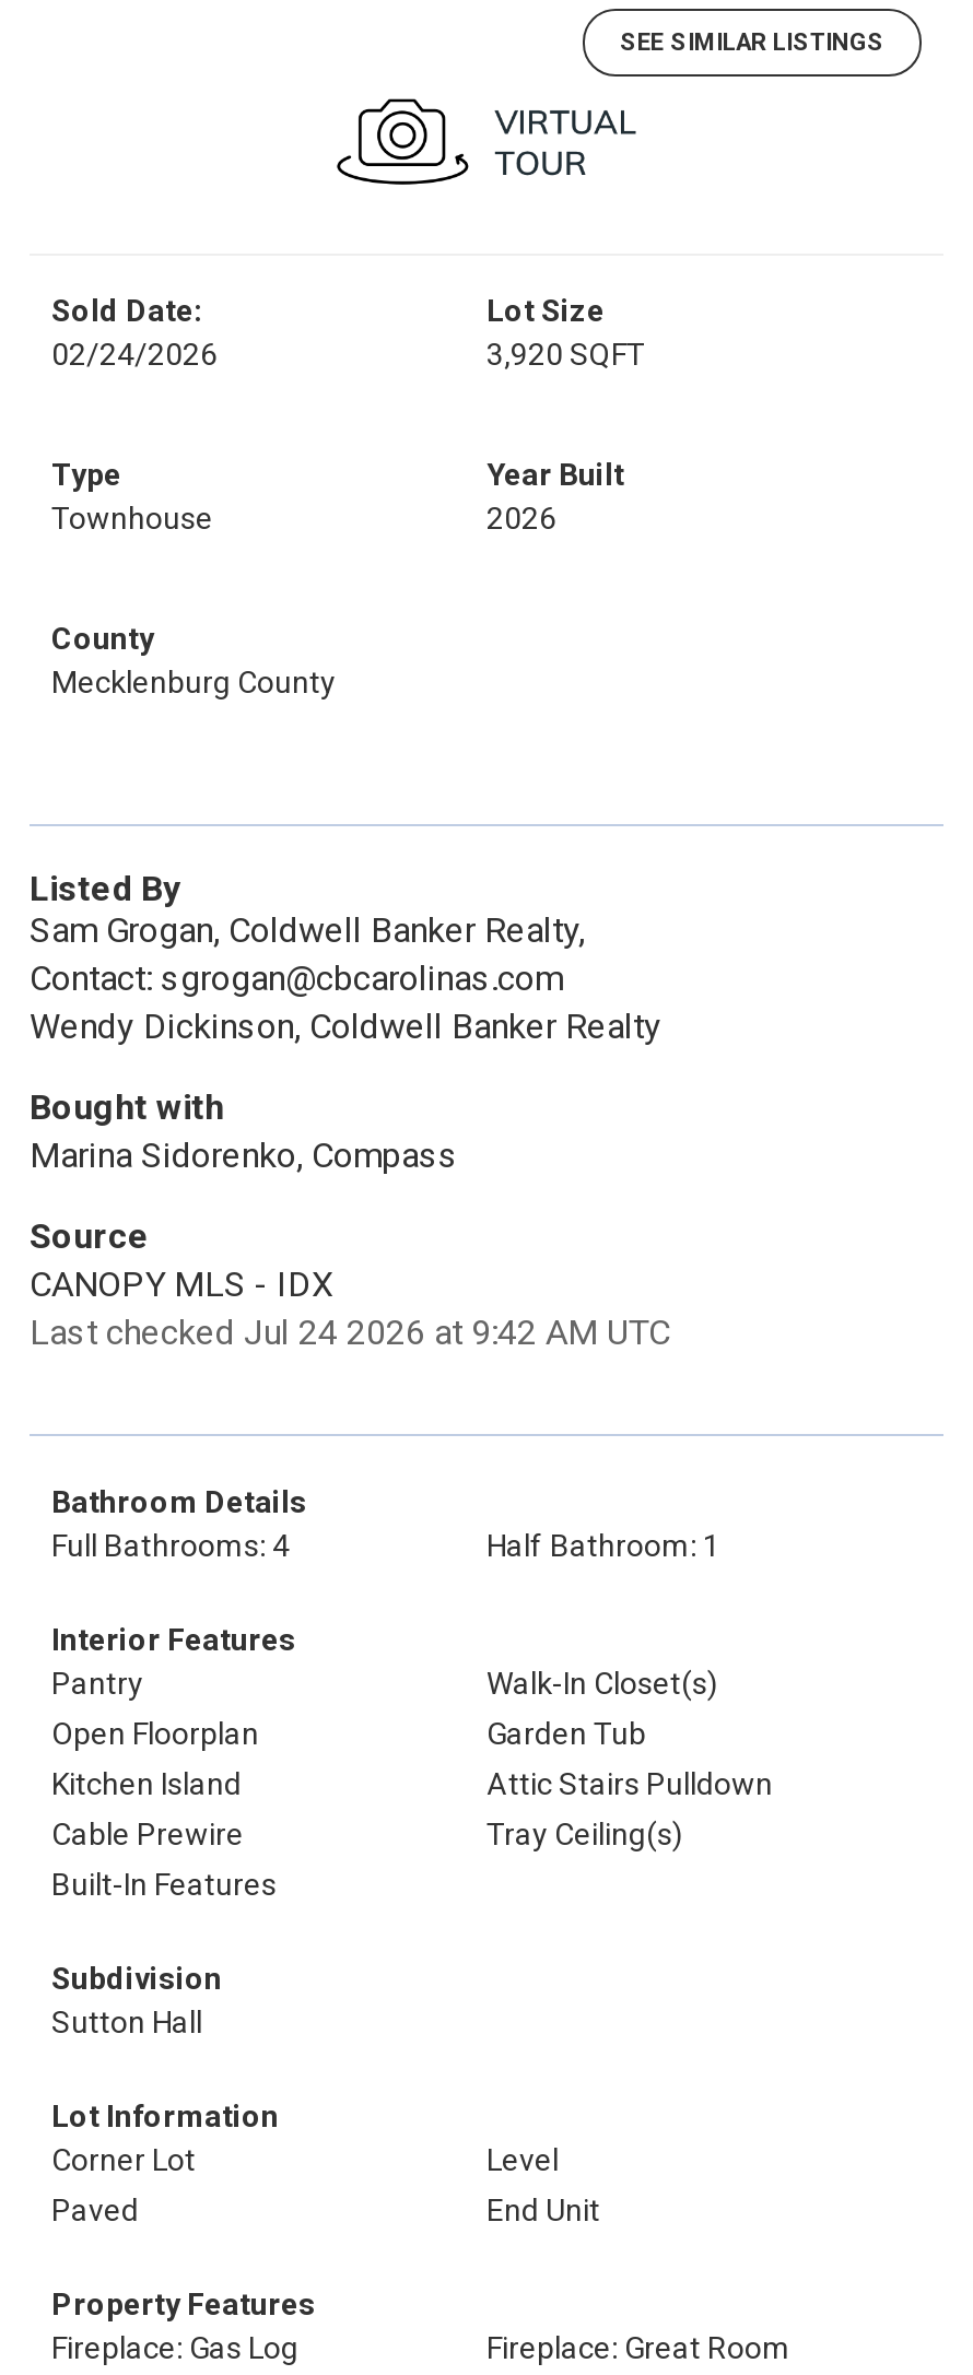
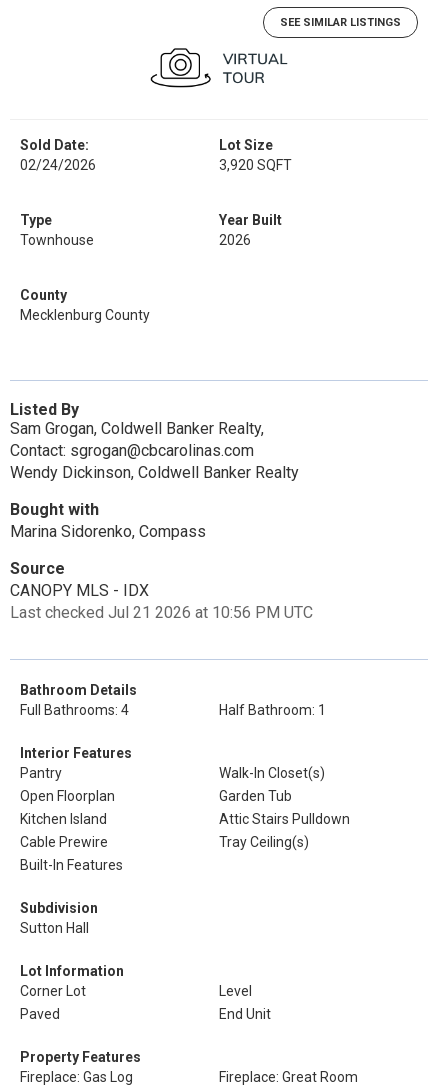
- Last checked Jul 24 2026 at 9:42 AM UTC
+ Last checked Jul 21 2026 at 10:56 PM UTC
